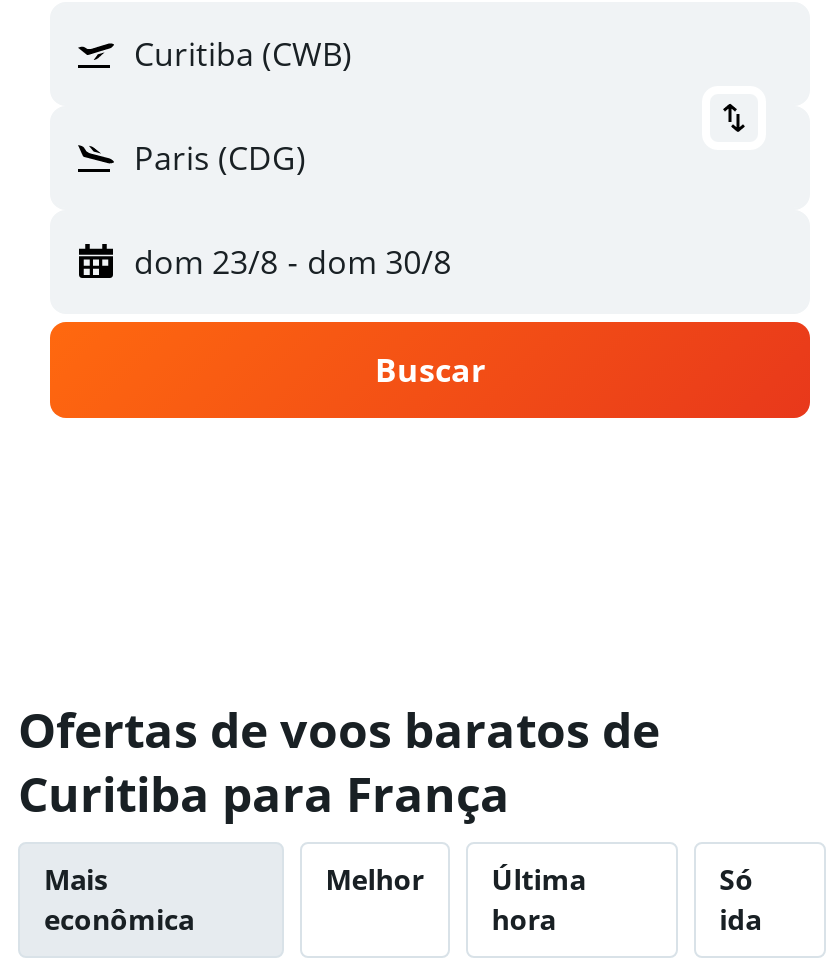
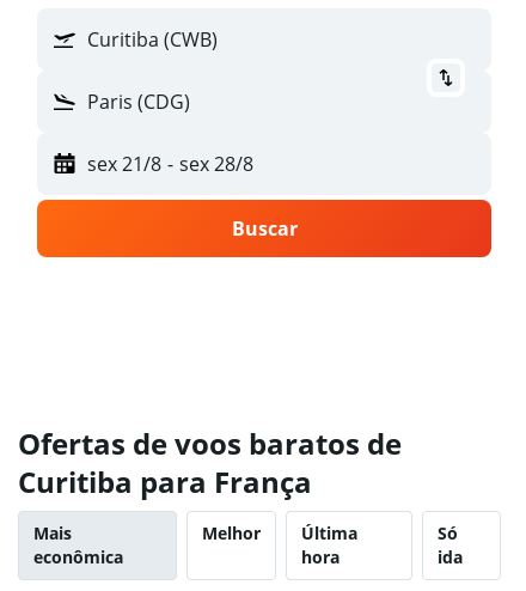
- dom 23/8 - dom 30/8
+ sex 21/8 - sex 28/8
